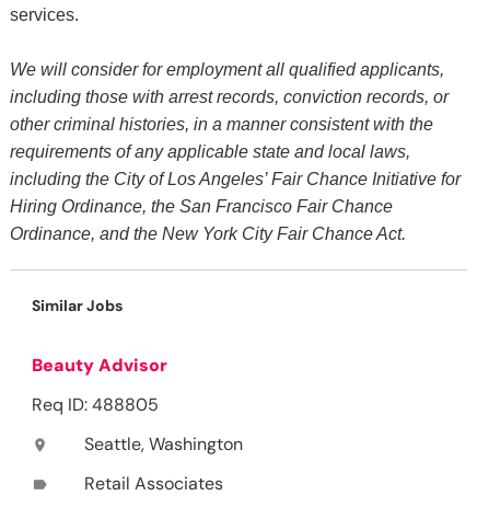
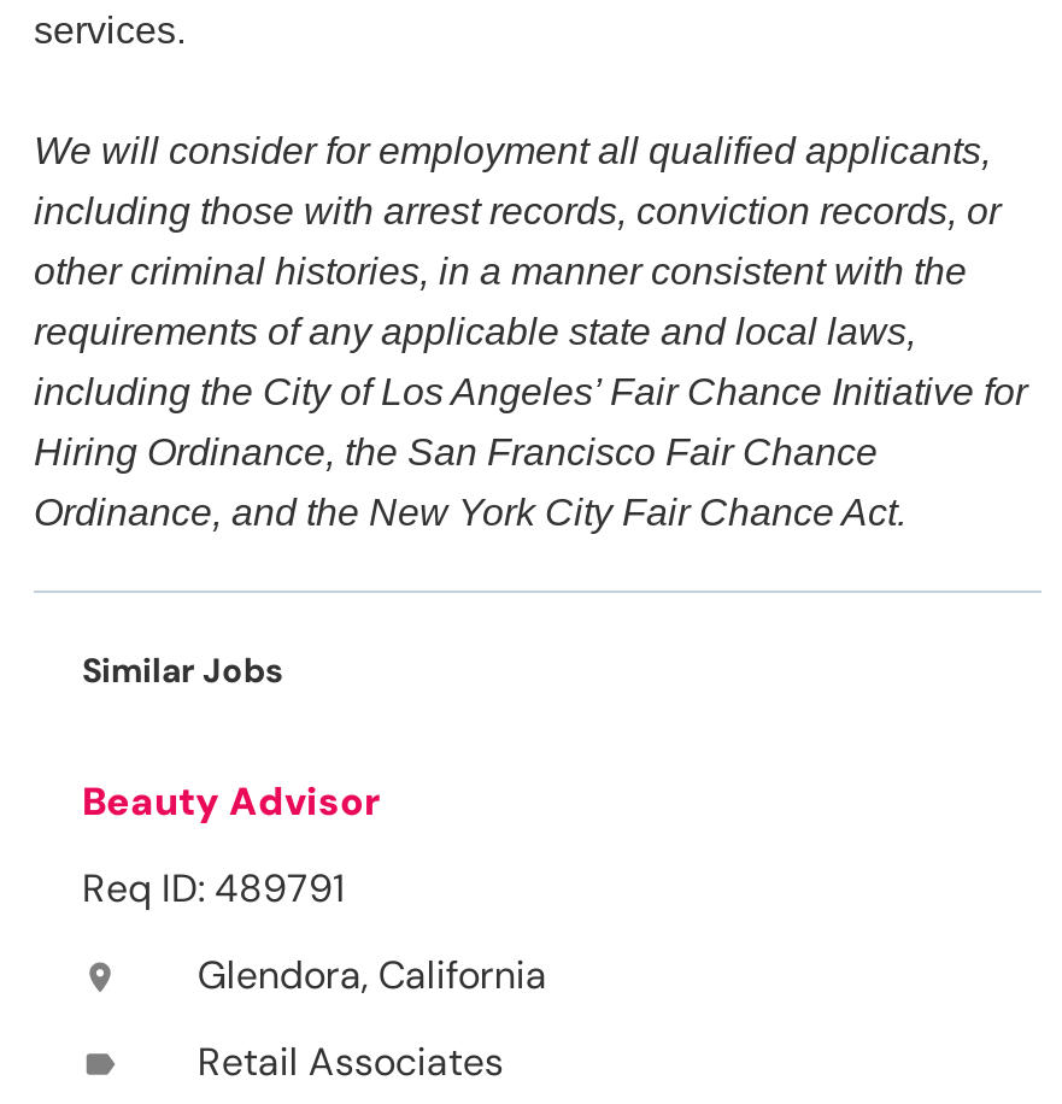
- Req ID: 488805
+ Req ID: 489791

- Seattle, Washington
+ Glendora, California
